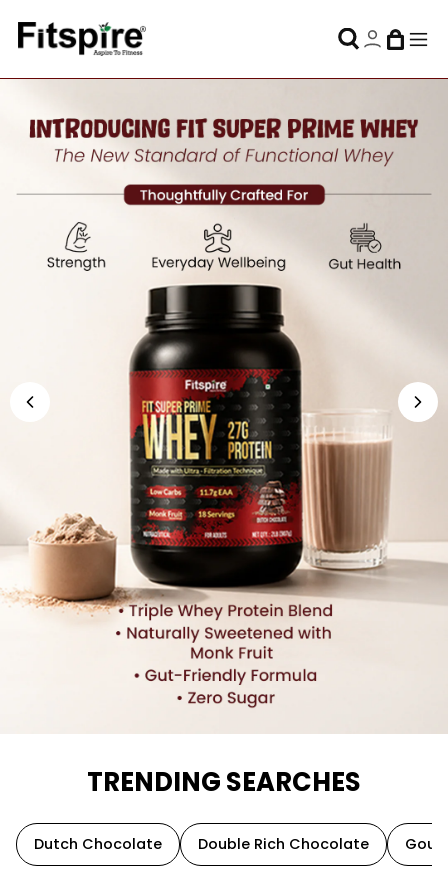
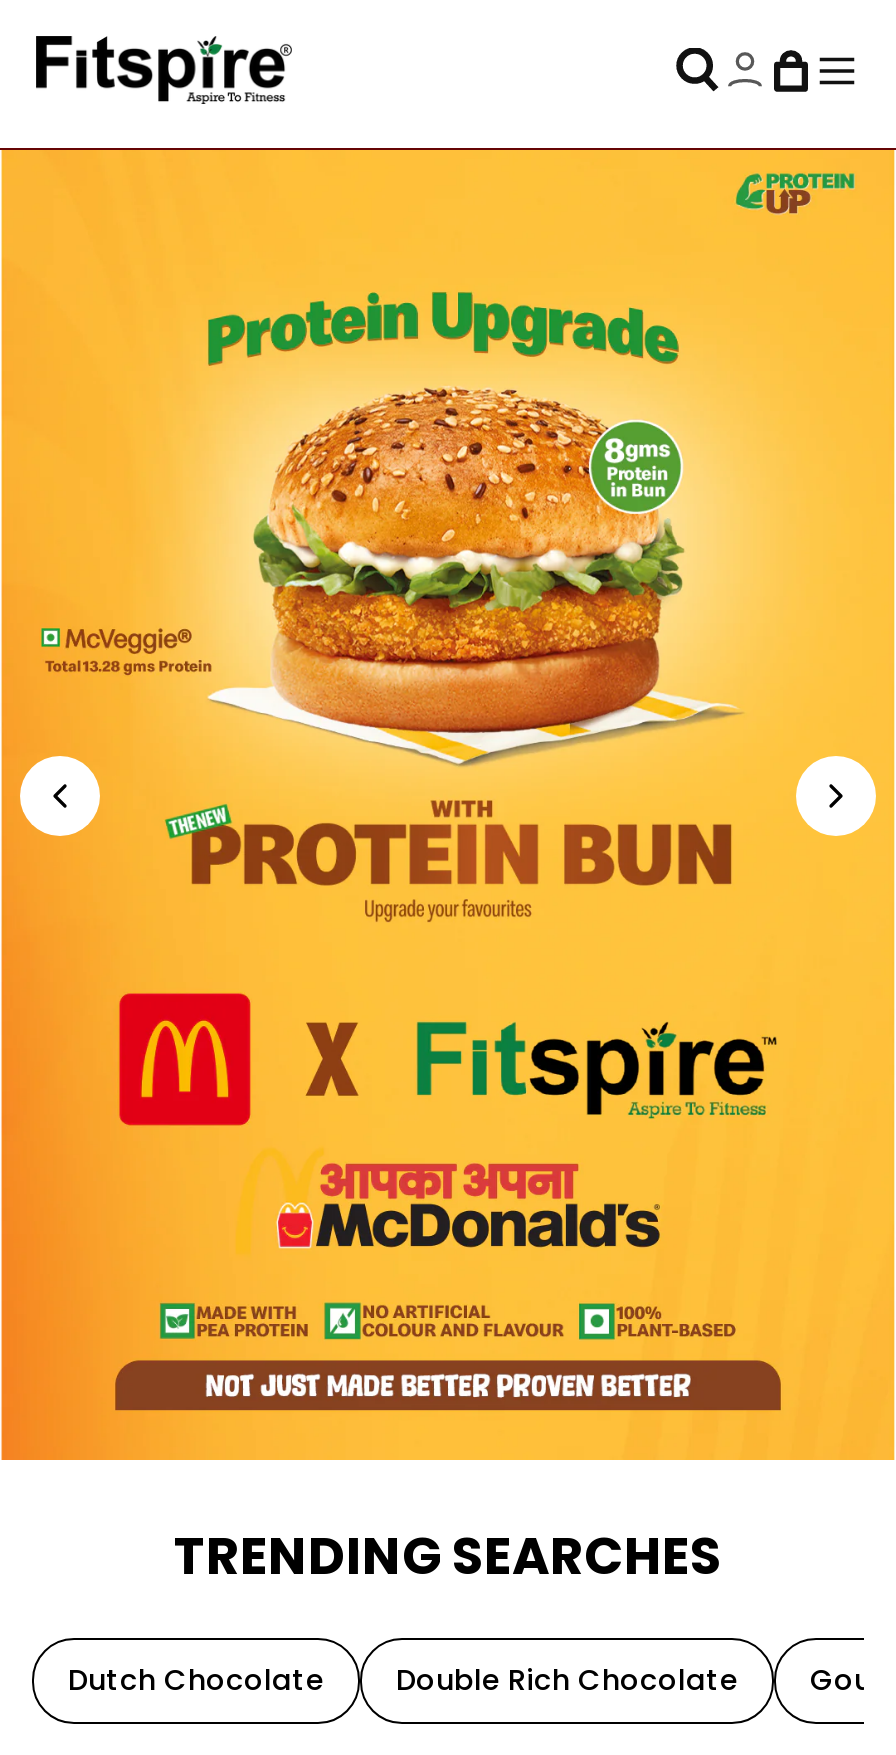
- [image]
+ [image]
